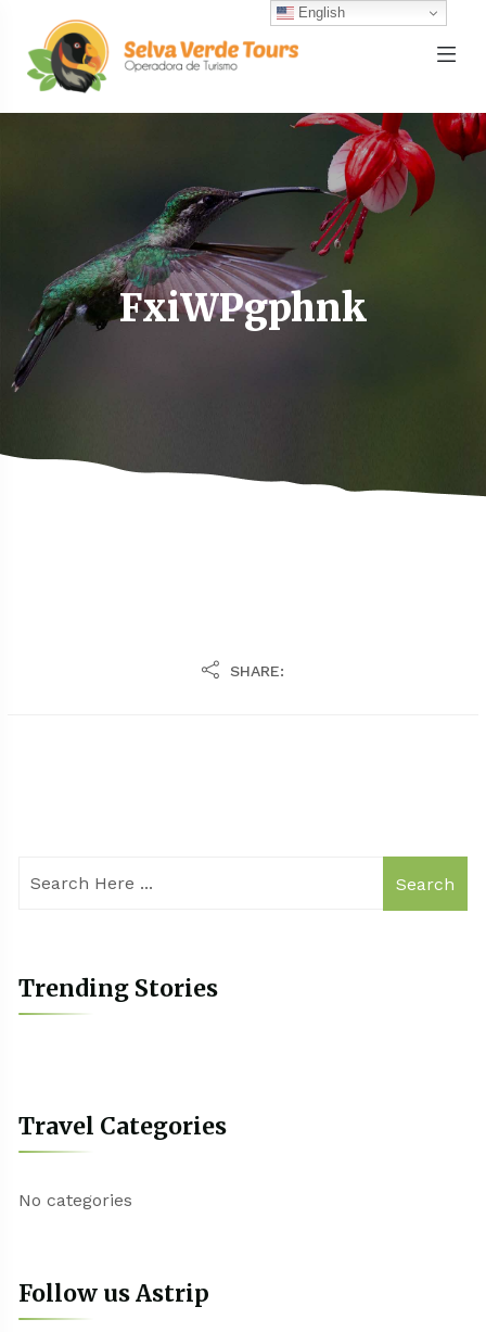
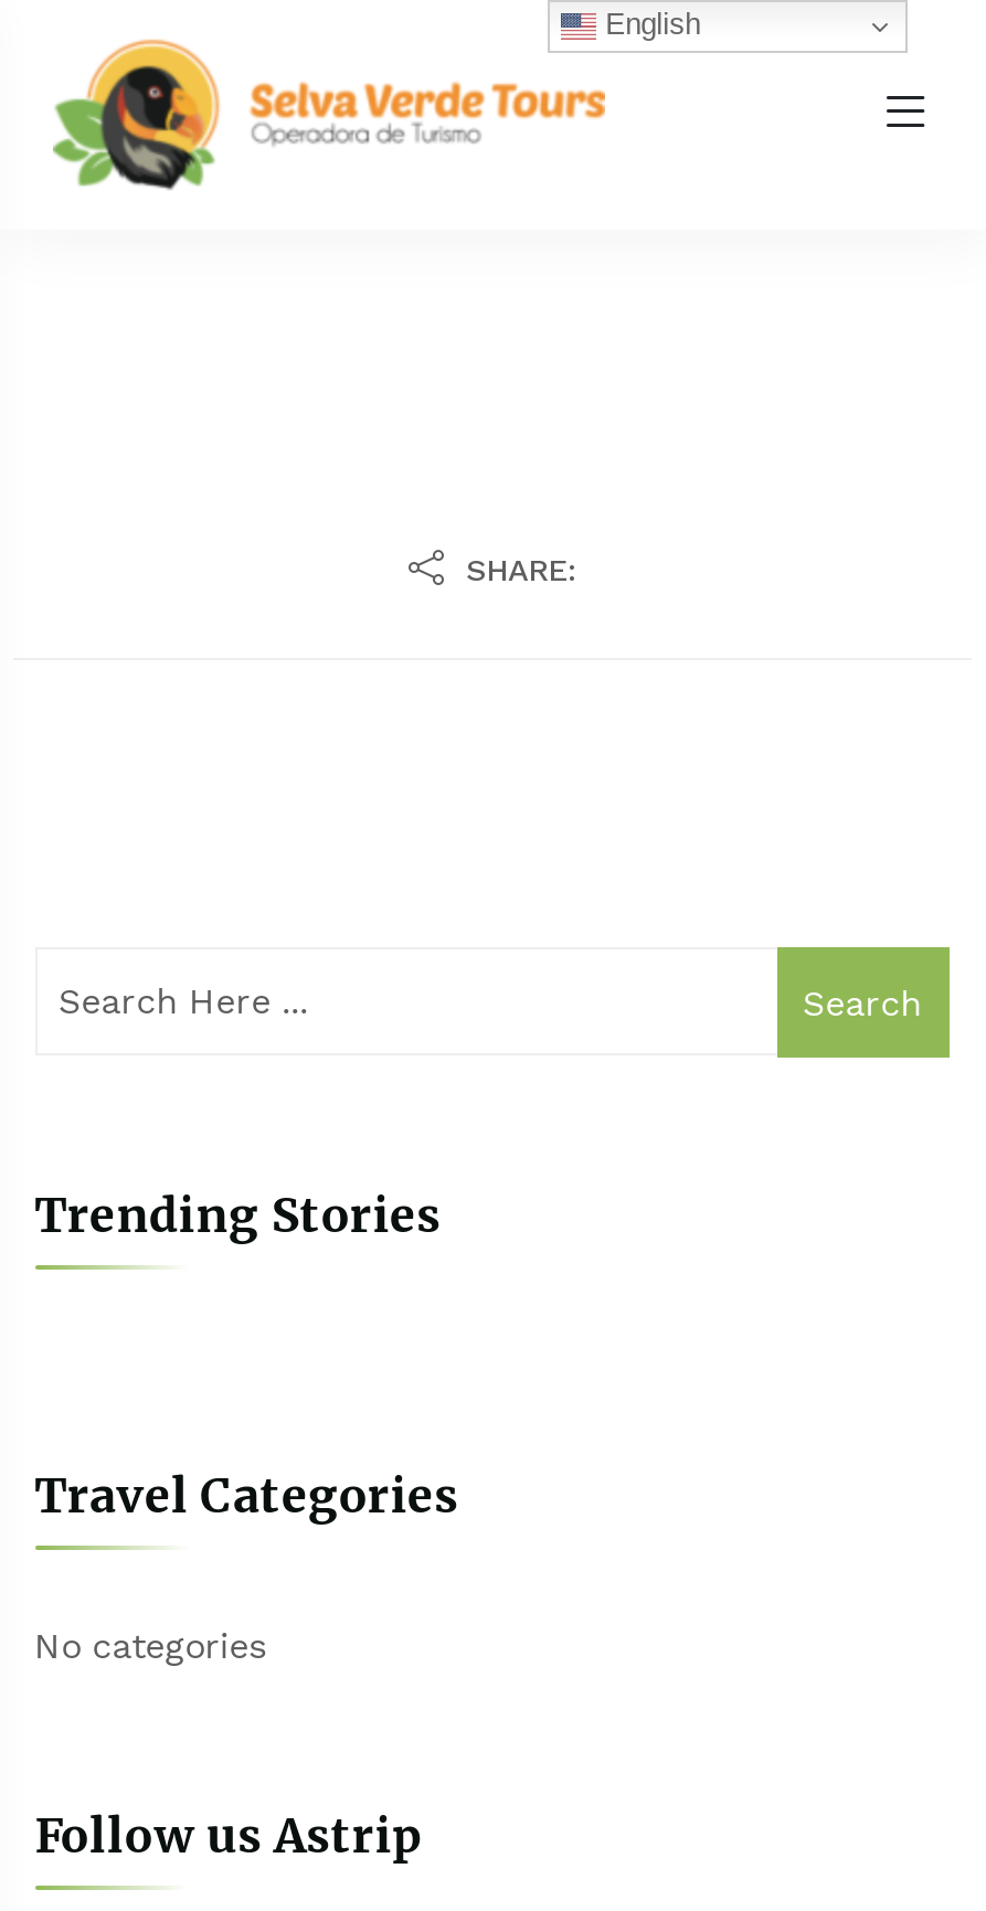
- [image]
- FxiWPgphnk
